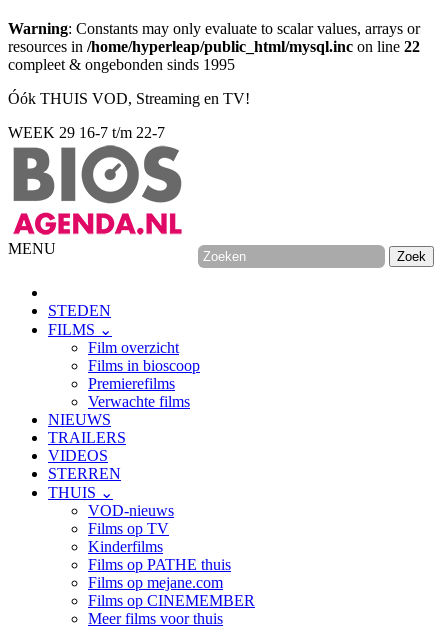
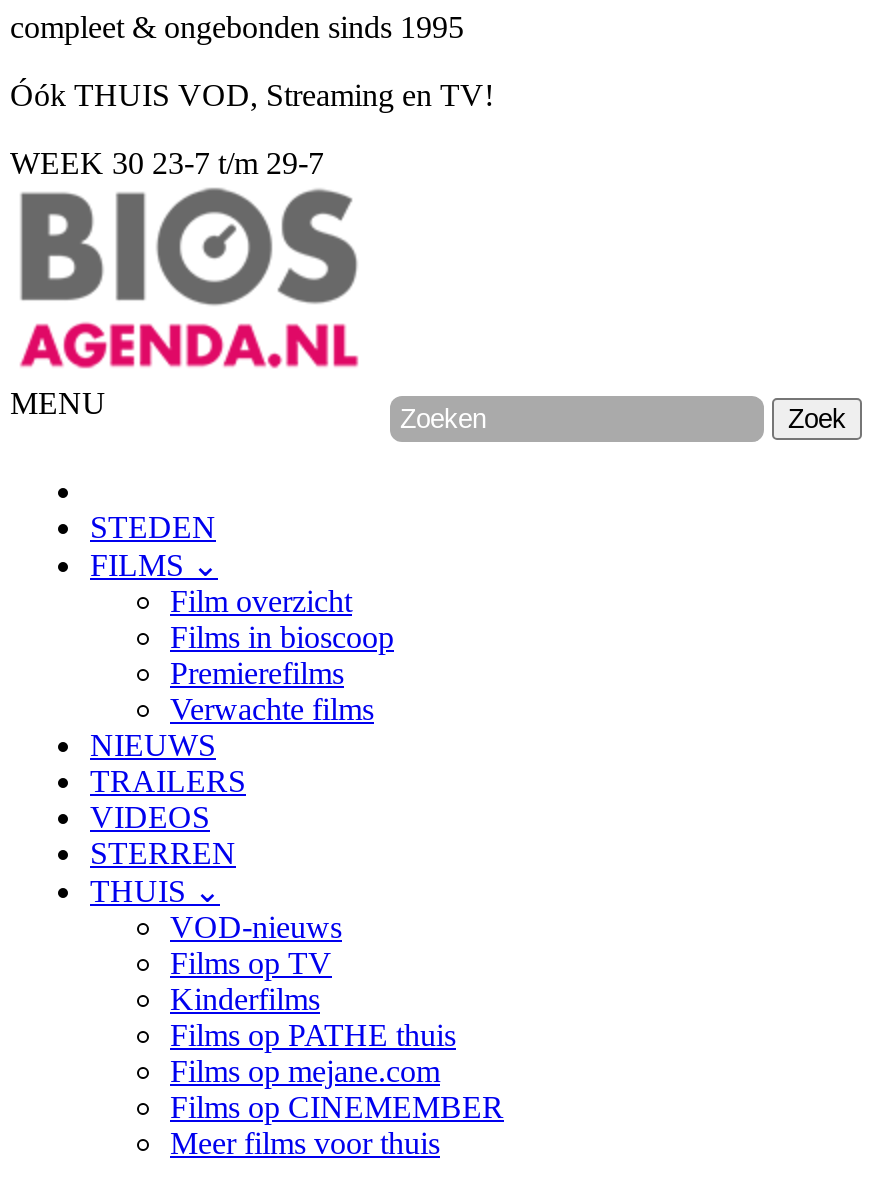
- Warning: Constants may only evaluate to scalar values, arrays or
- resources in /home/hyperleap/public_html/mysql.inc on line 22

- WEEK 29 16-7 t/m 22-7
+ WEEK 30 23-7 t/m 29-7
